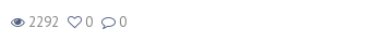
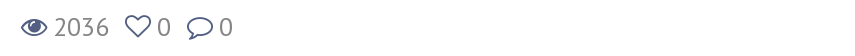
- 2292 0 0
+ 2036 0 0
